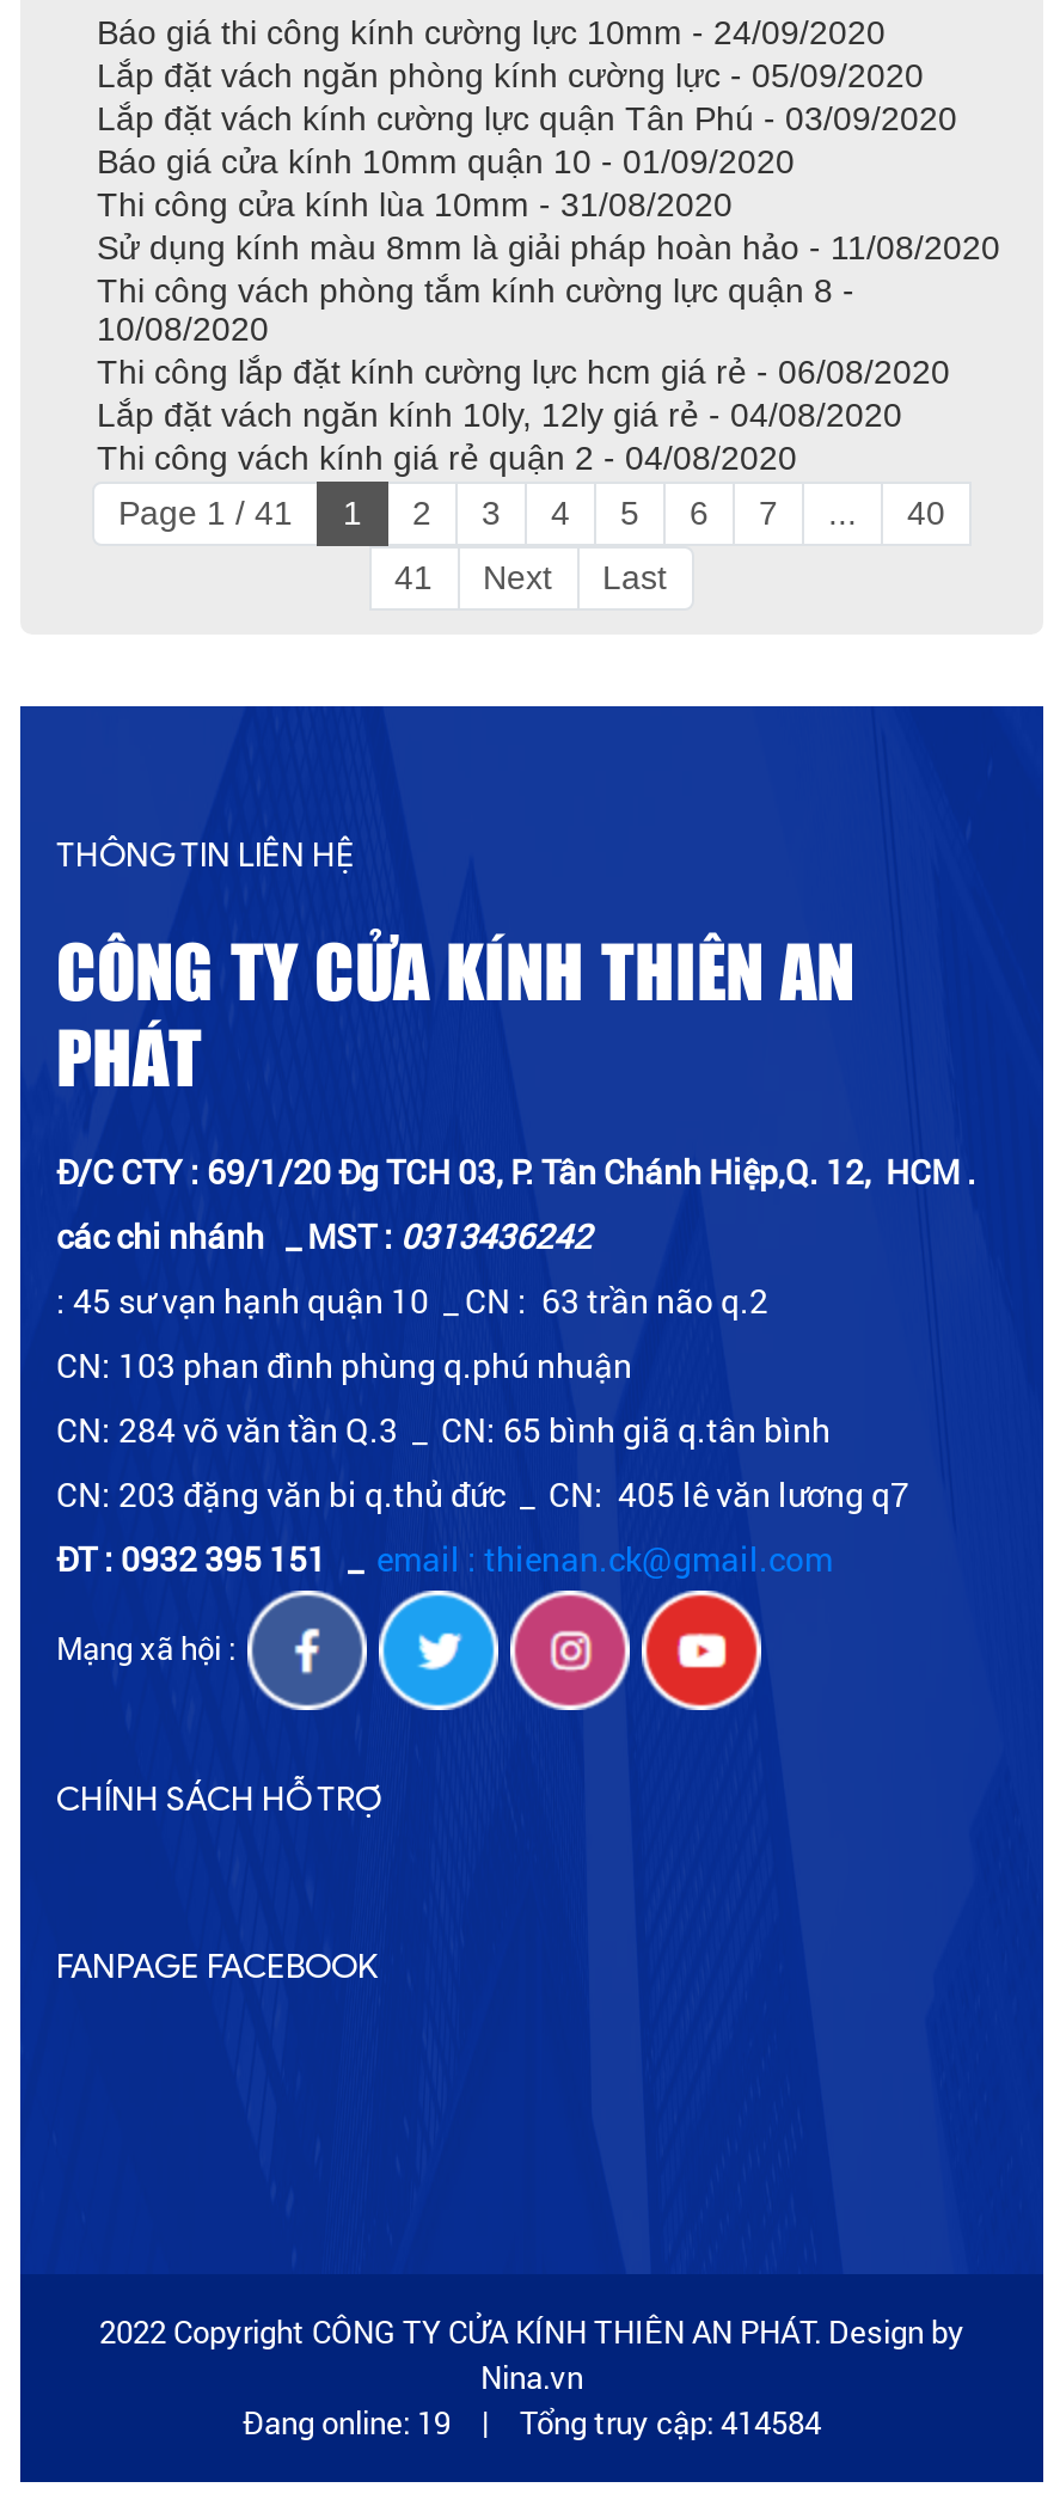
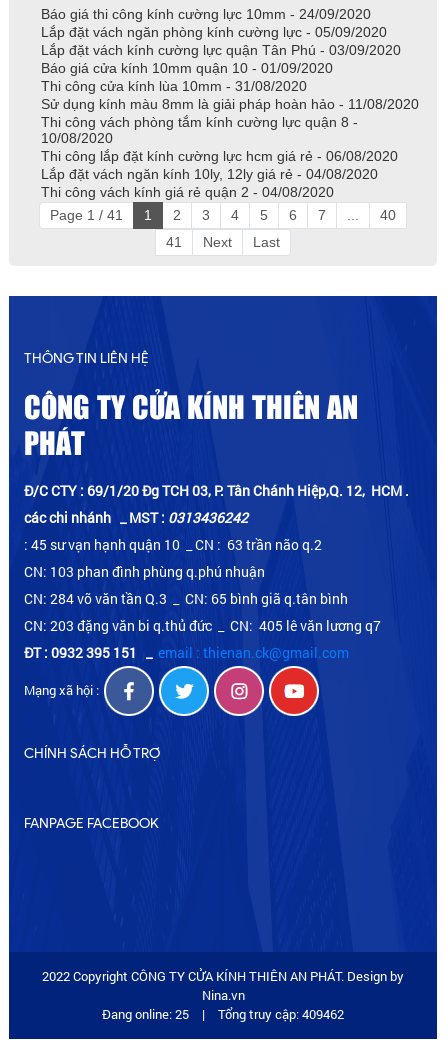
- Đang online: 19
+ Đang online: 25

- Tổng truy cập: 414584
+ Tổng truy cập: 409462
